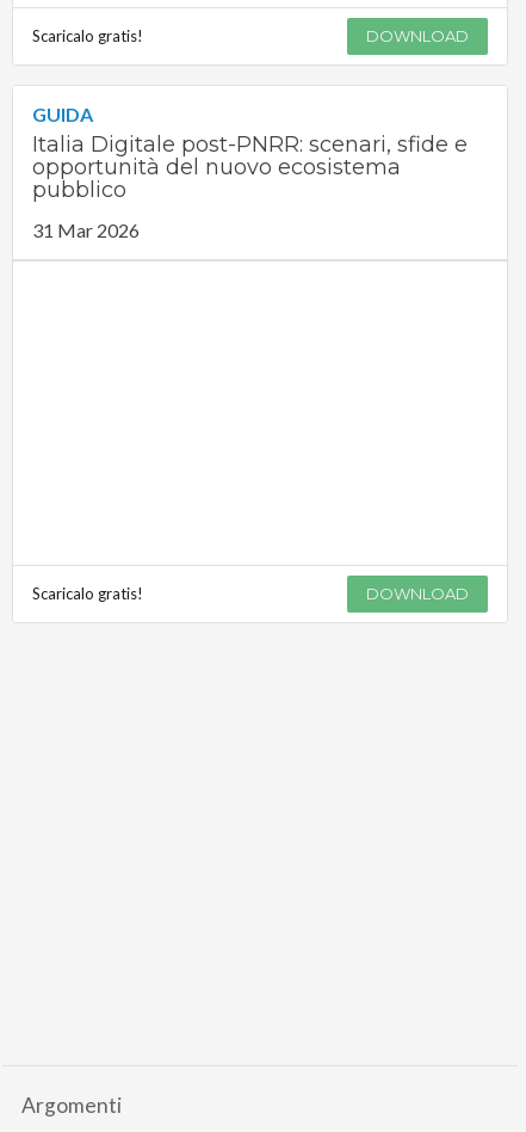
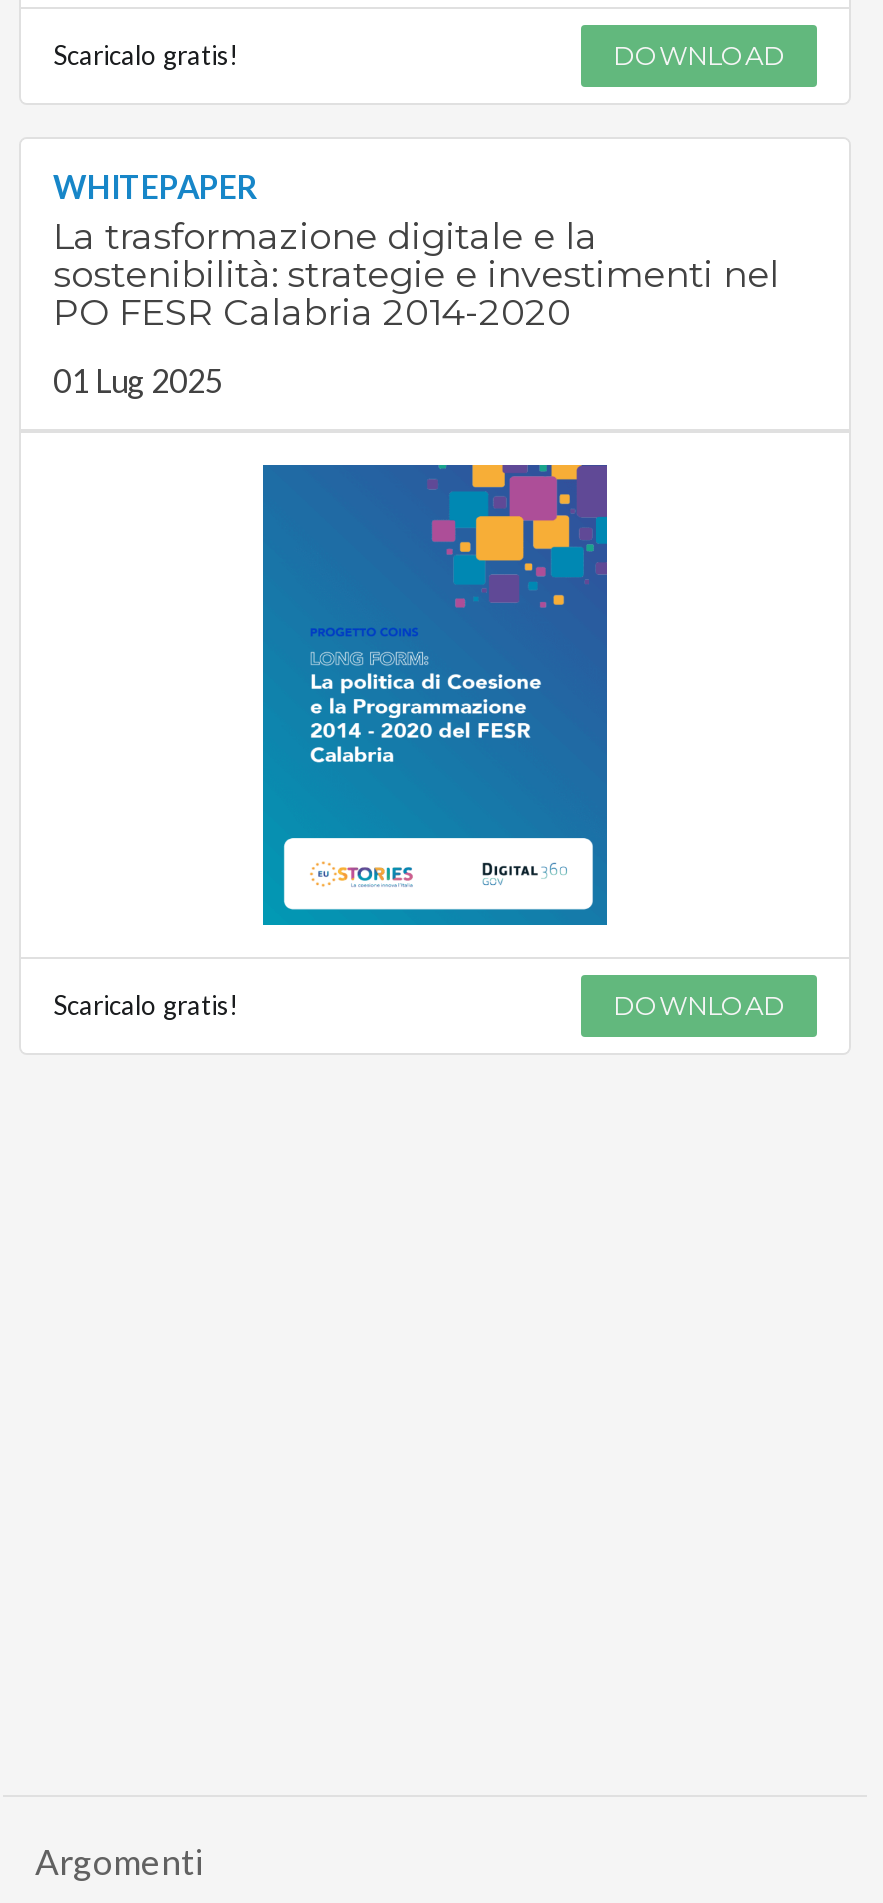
+ [image]

- GUIDA
- Italia Digitale post-PNRR: scenari, sfide e
- opportunità del nuovo ecosistema
- pubblico
+ WHITEPAPER
+ La trasformazione digitale e la
+ sostenibilità: strategie e investimenti nel
+ PO FESR Calabria 2014-2020

- 31 Mar 2026
+ 01 Lug 2025
